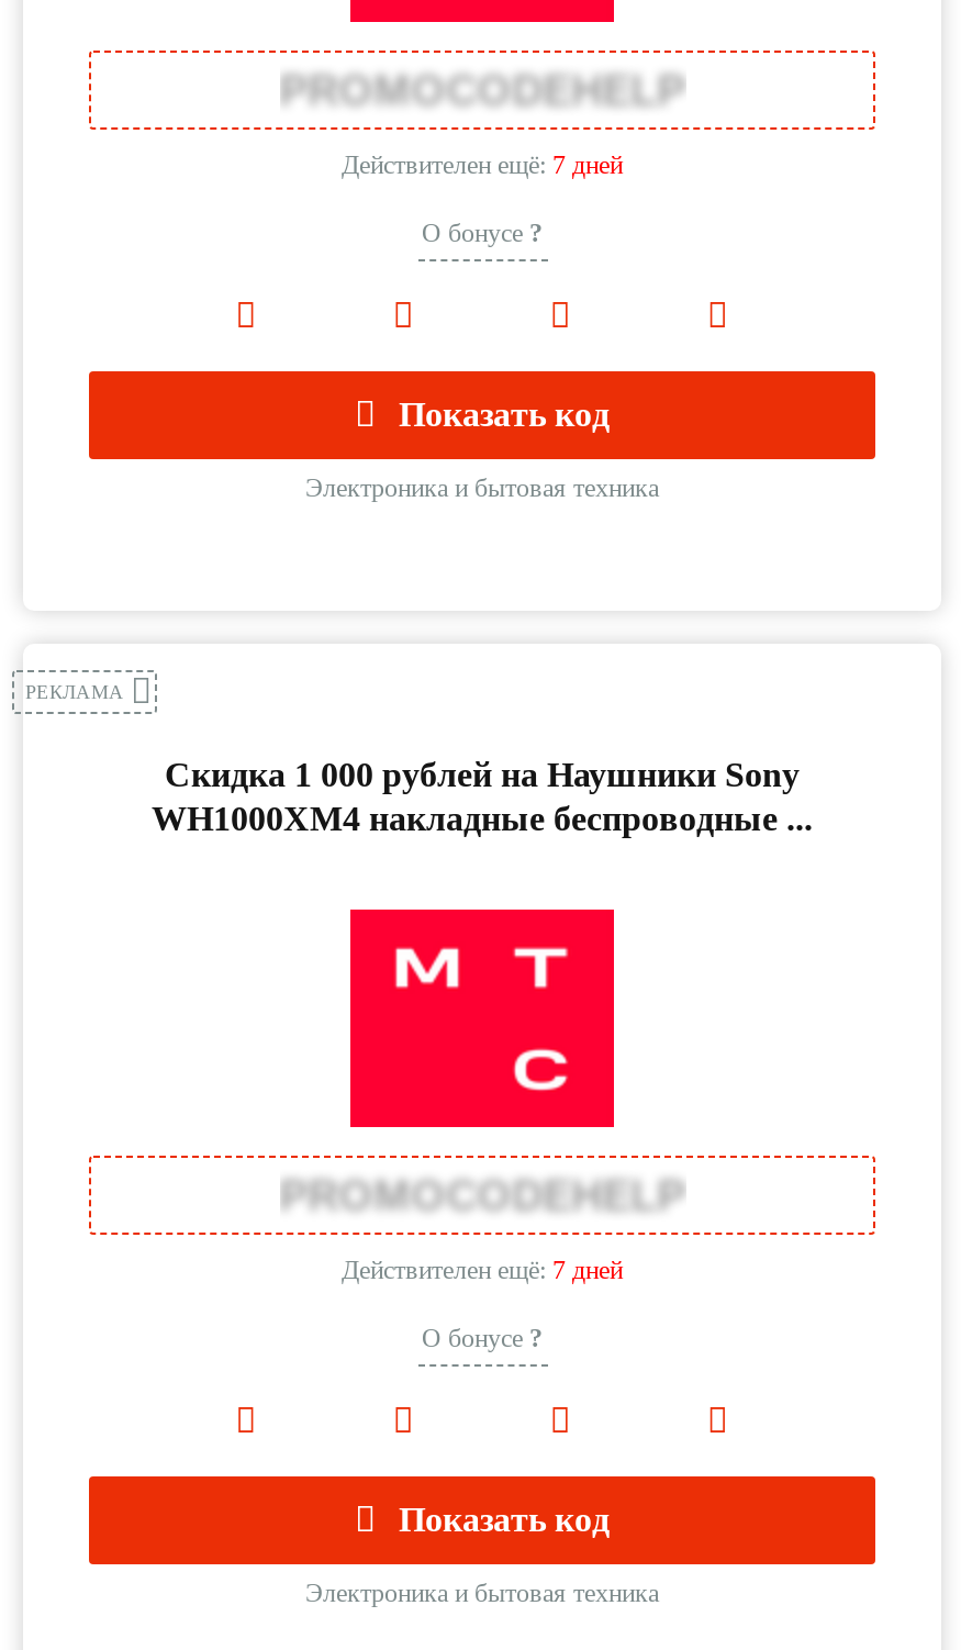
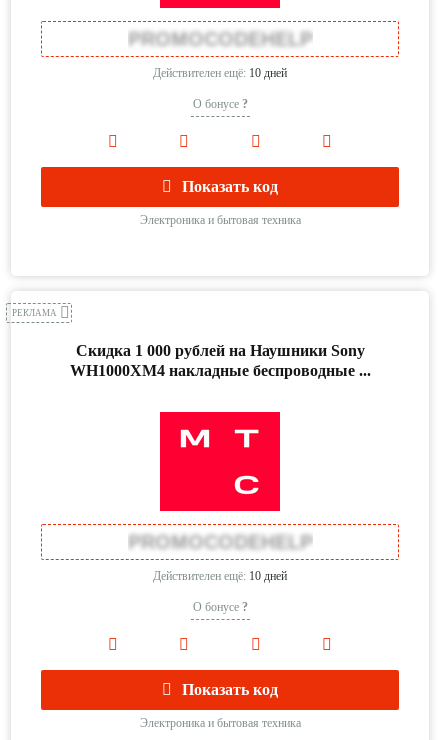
- Действителен ещё: 7 дней
+ Действителен ещё: 10 дней

- Действителен ещё: 7 дней
+ Действителен ещё: 10 дней
